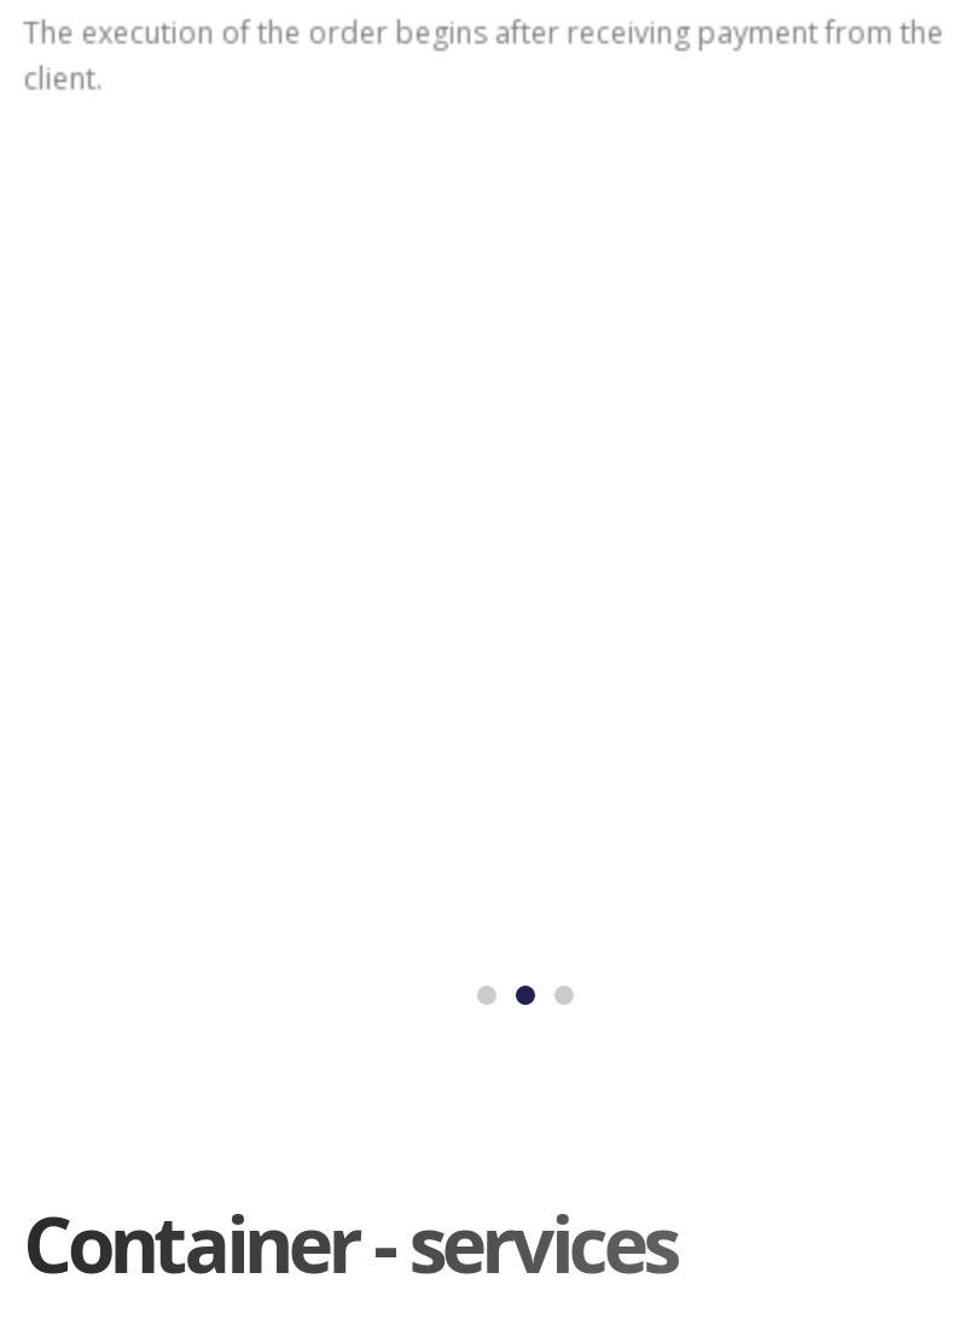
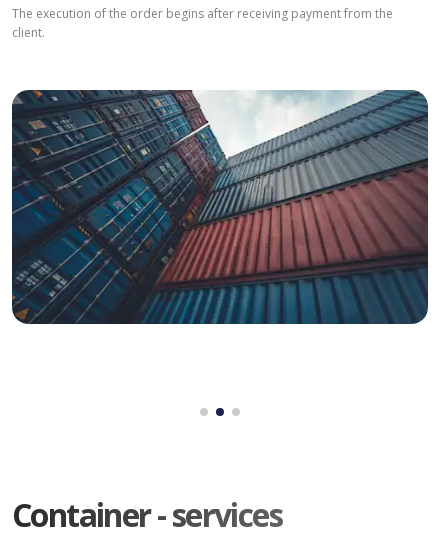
+ [image]
